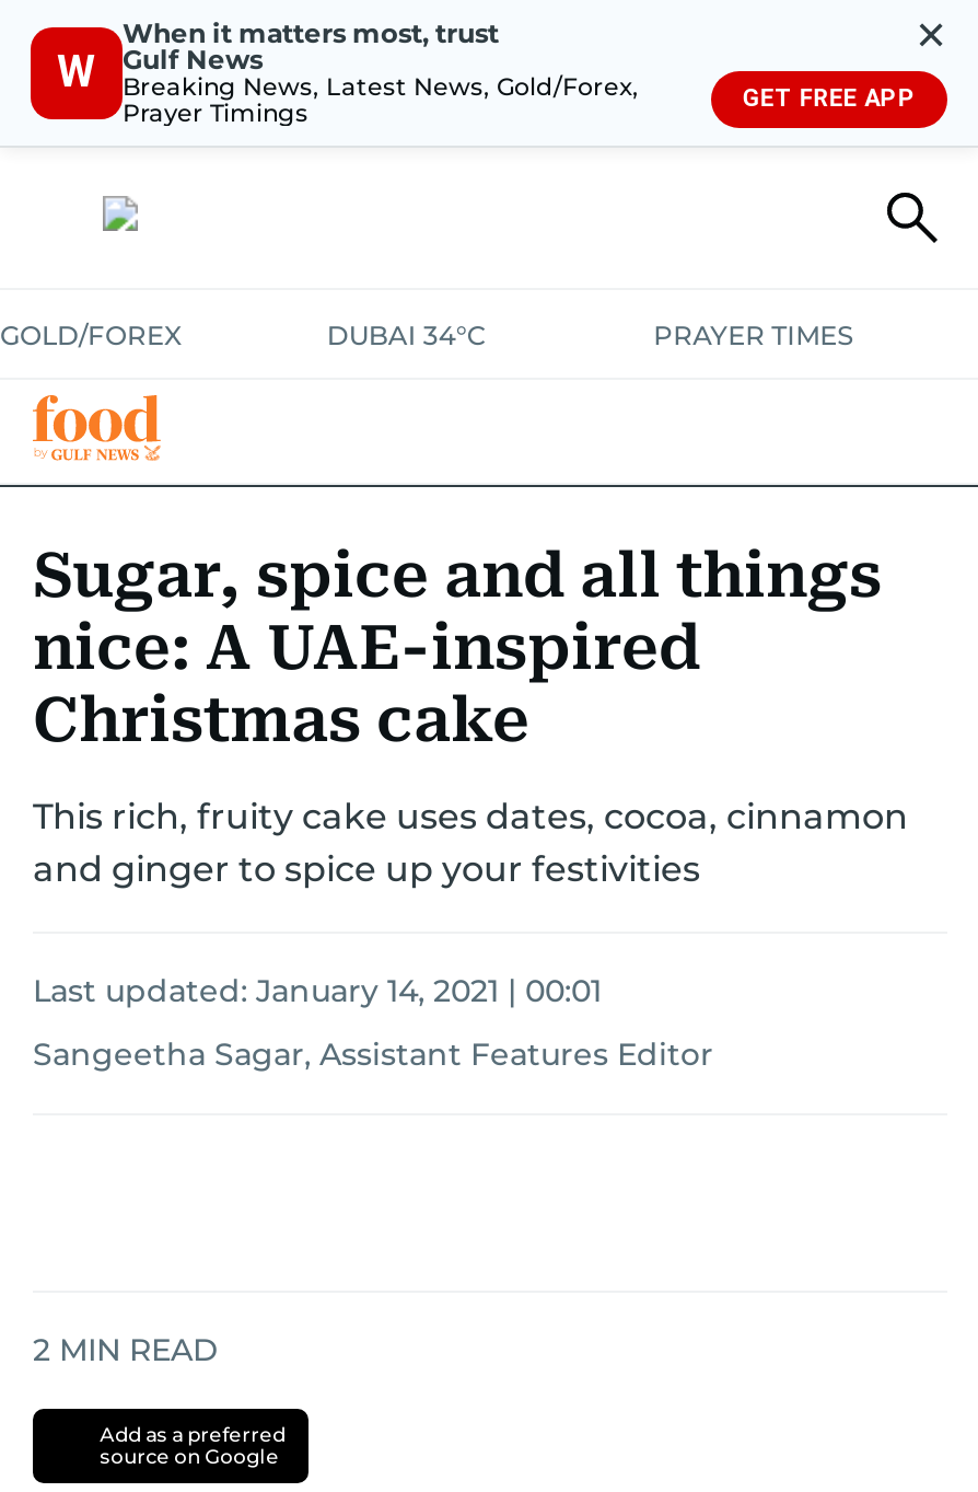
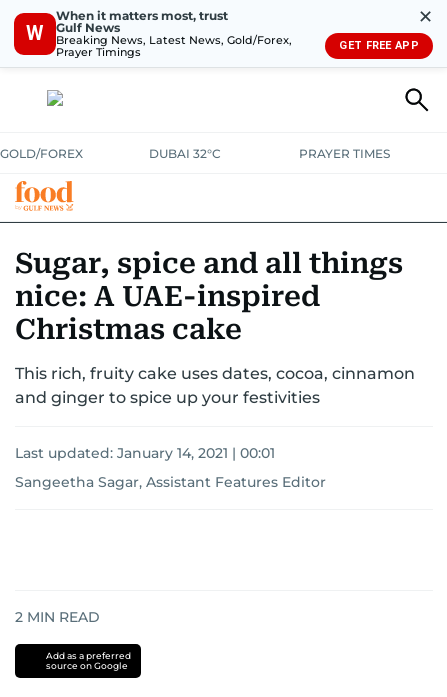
- DUBAI 34°C
+ DUBAI 32°C
